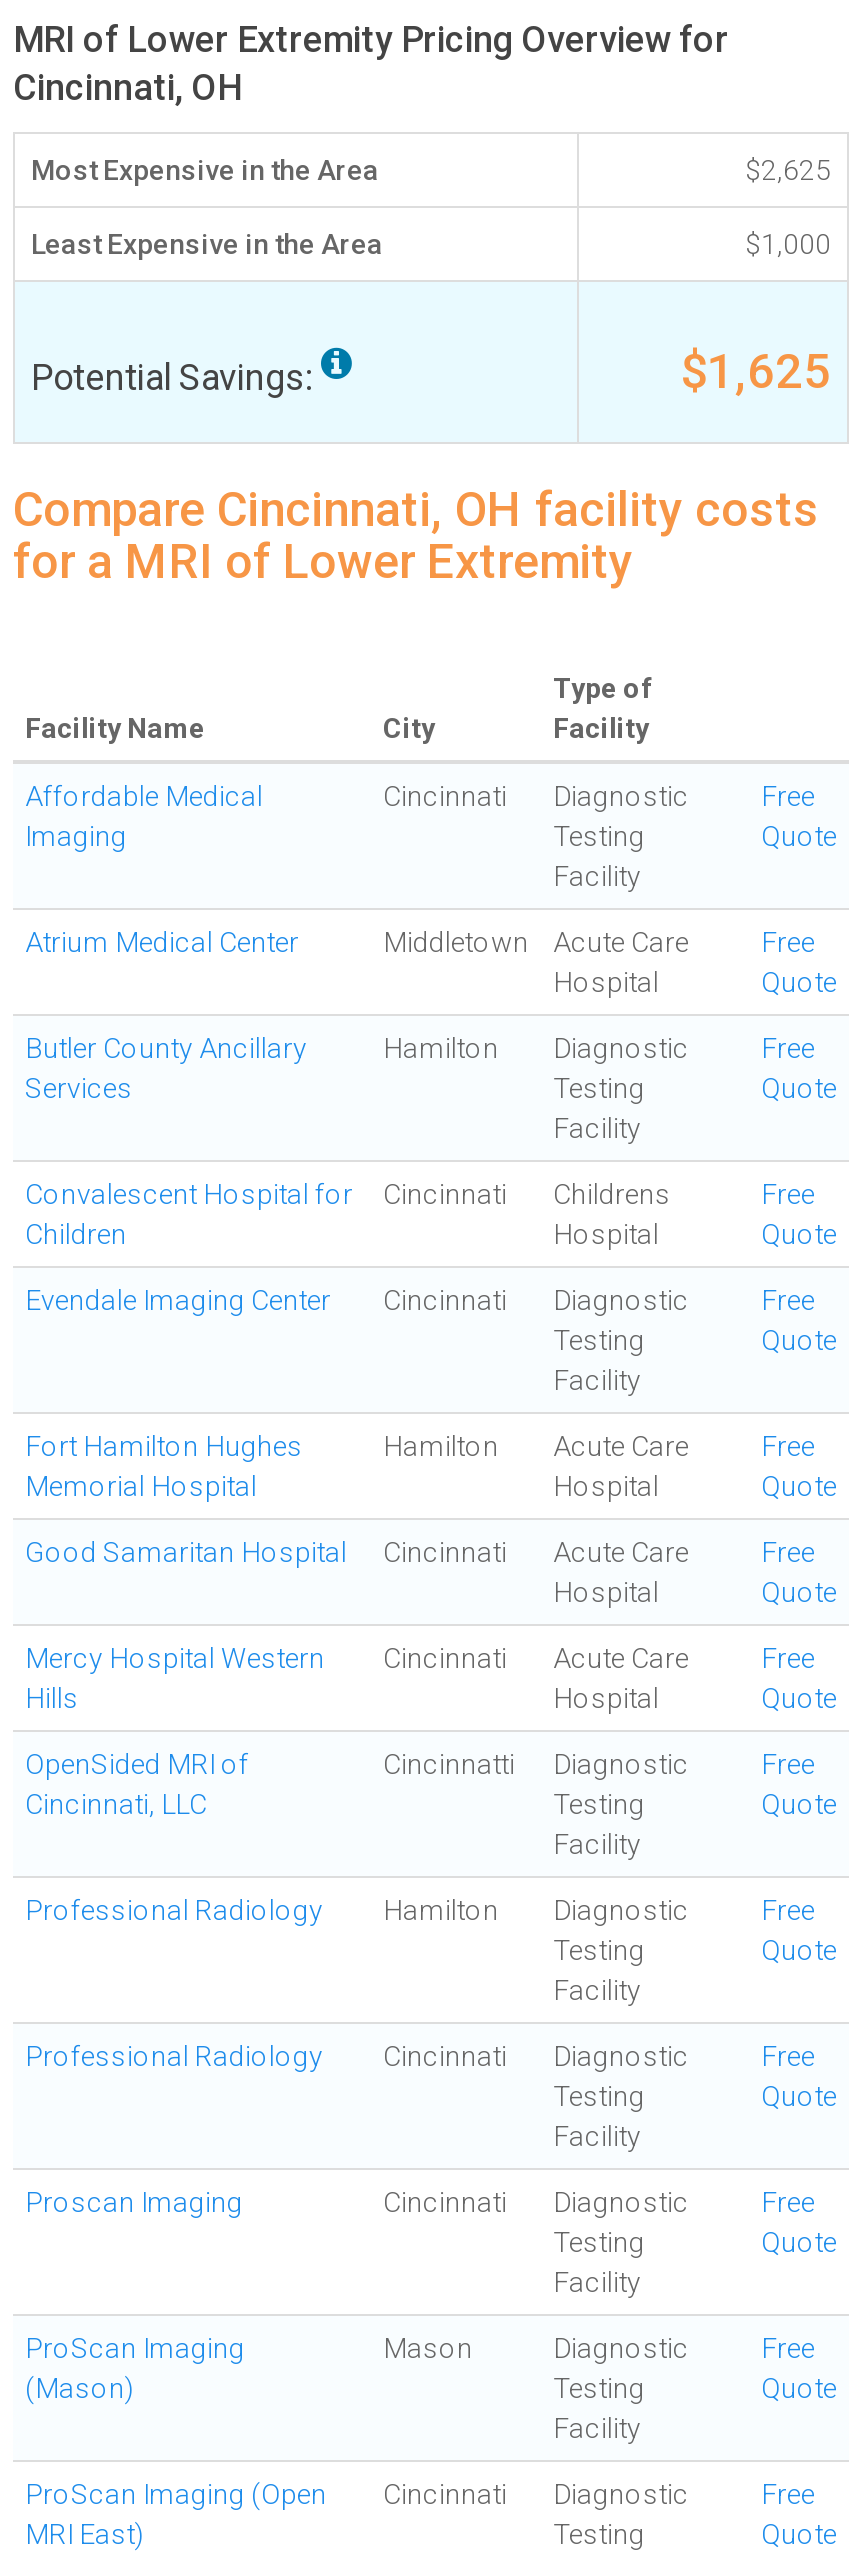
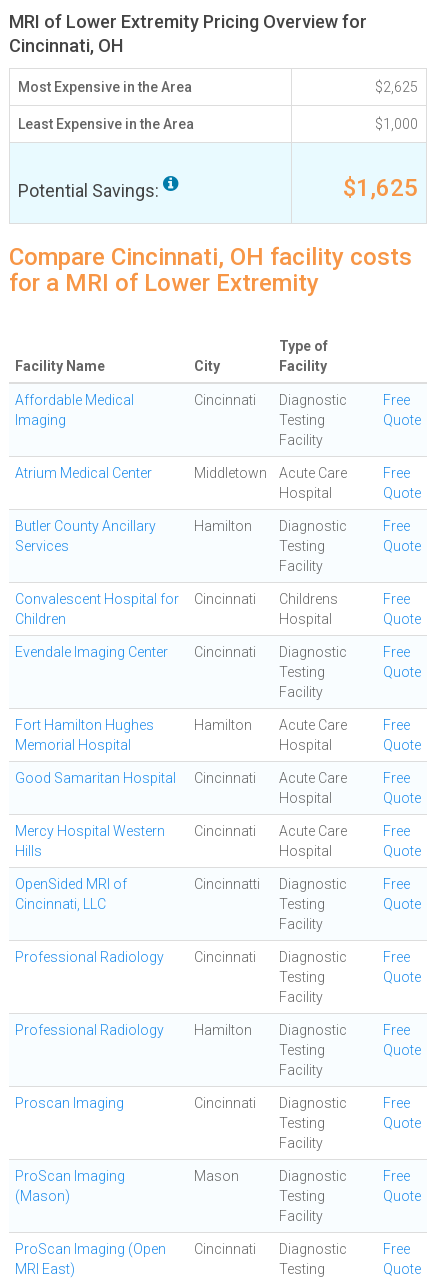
- Hamilton
+ Cincinnati

- Cincinnati
+ Hamilton
